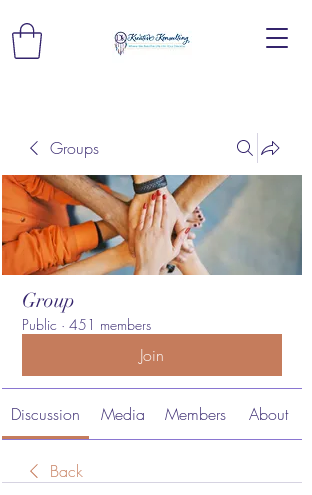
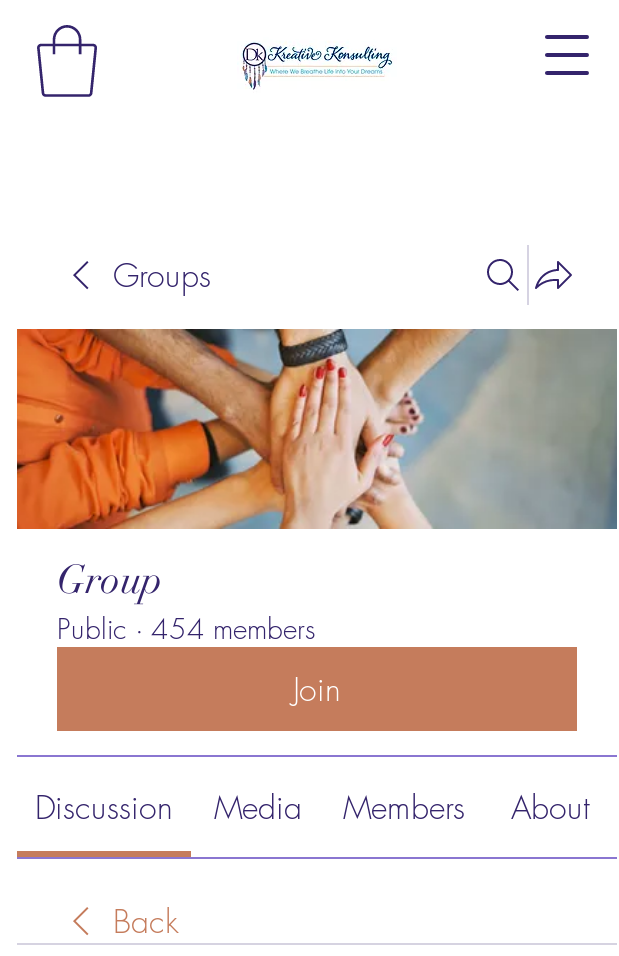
- Public · 451 members
+ Public · 454 members
